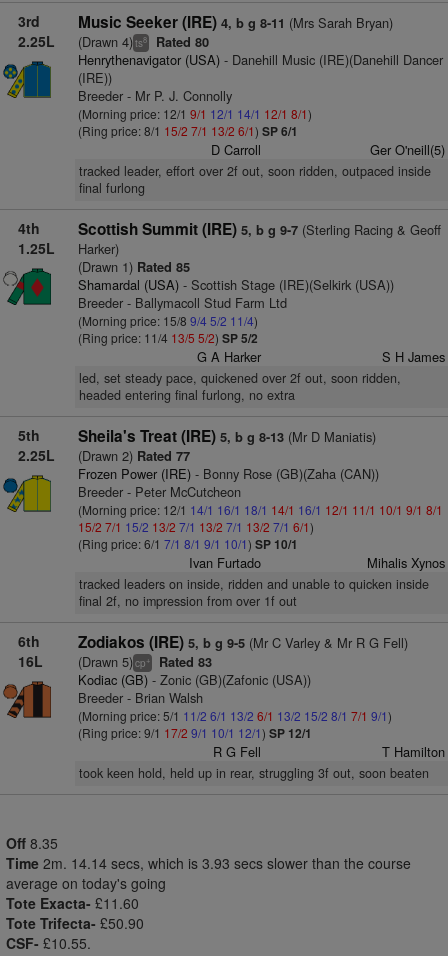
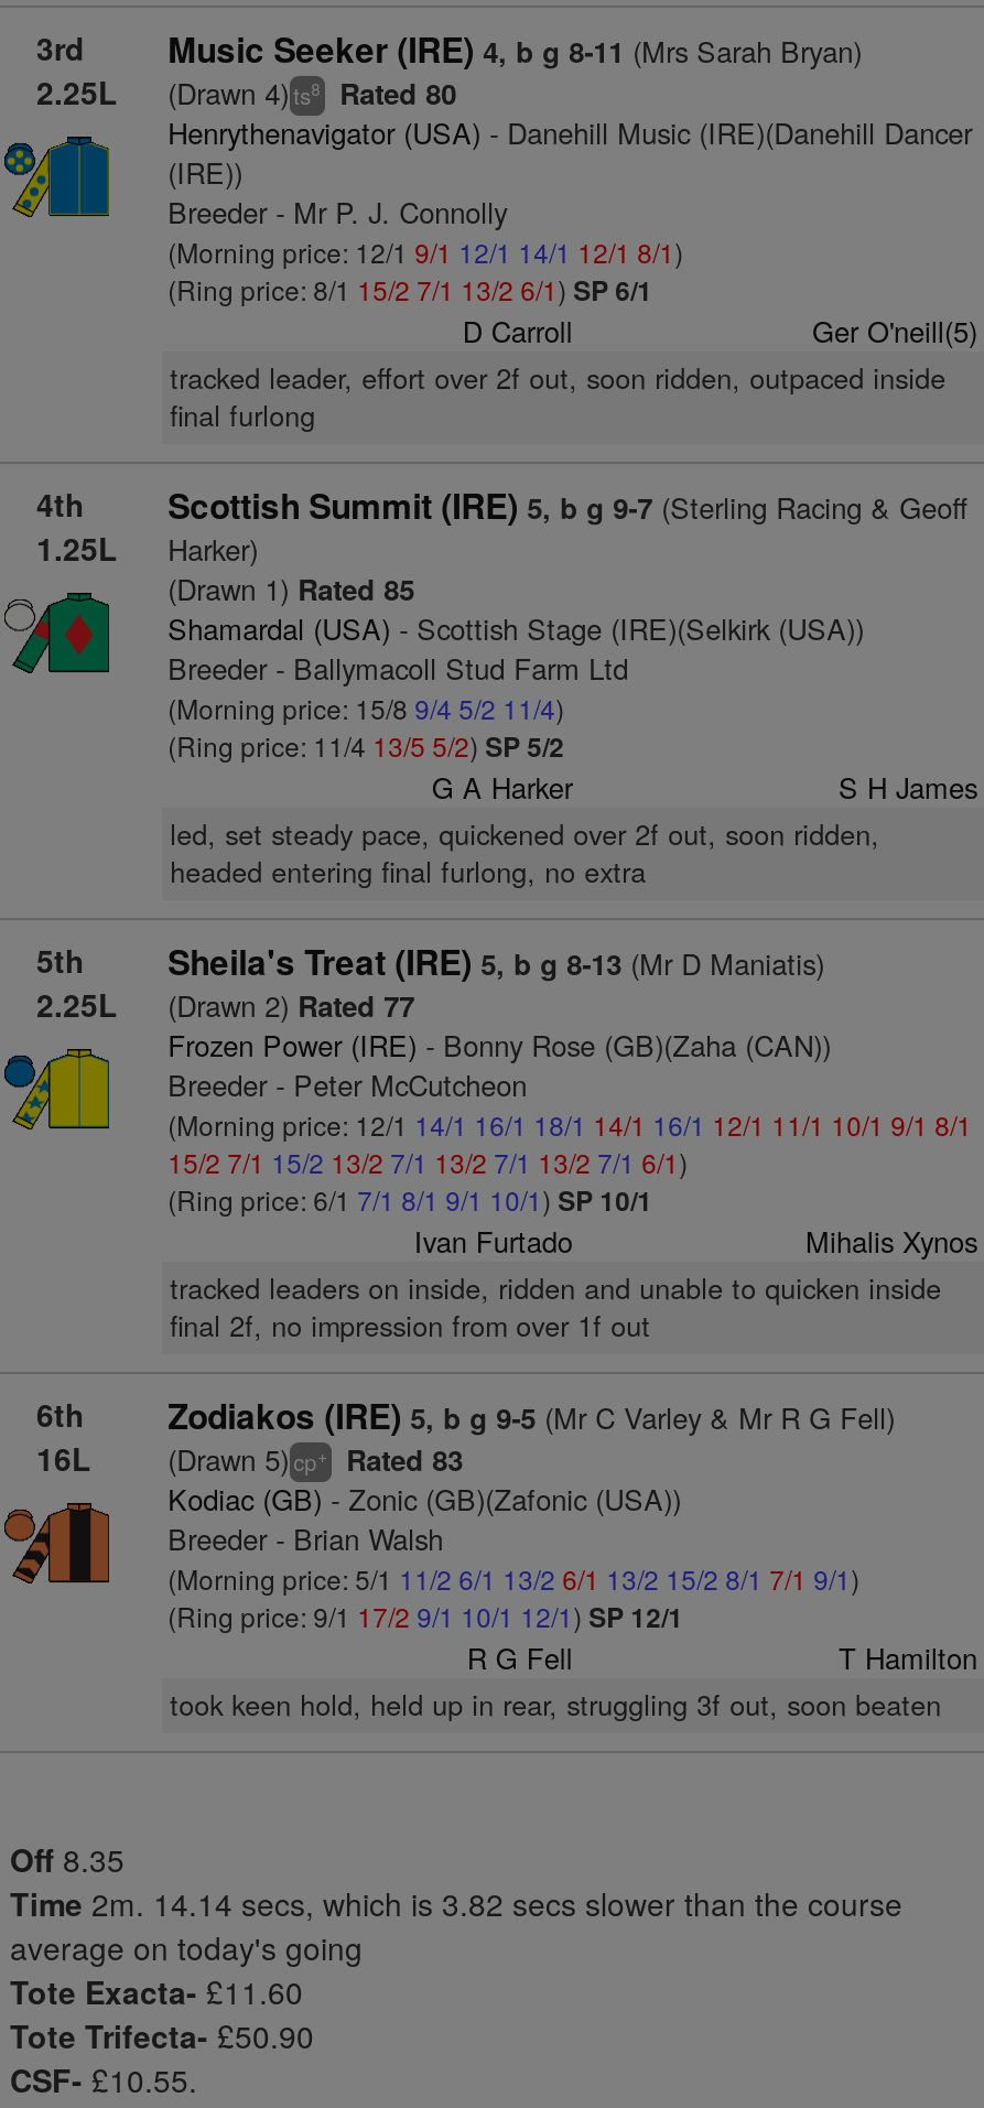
- Time 2m. 14.14 secs, which is 3.93 secs slower than the course
+ Time 2m. 14.14 secs, which is 3.82 secs slower than the course
